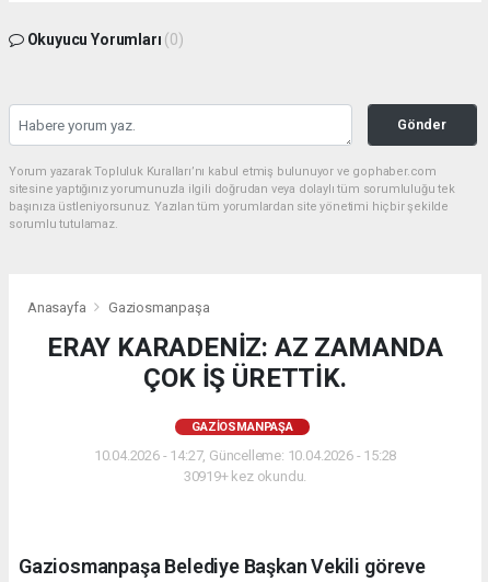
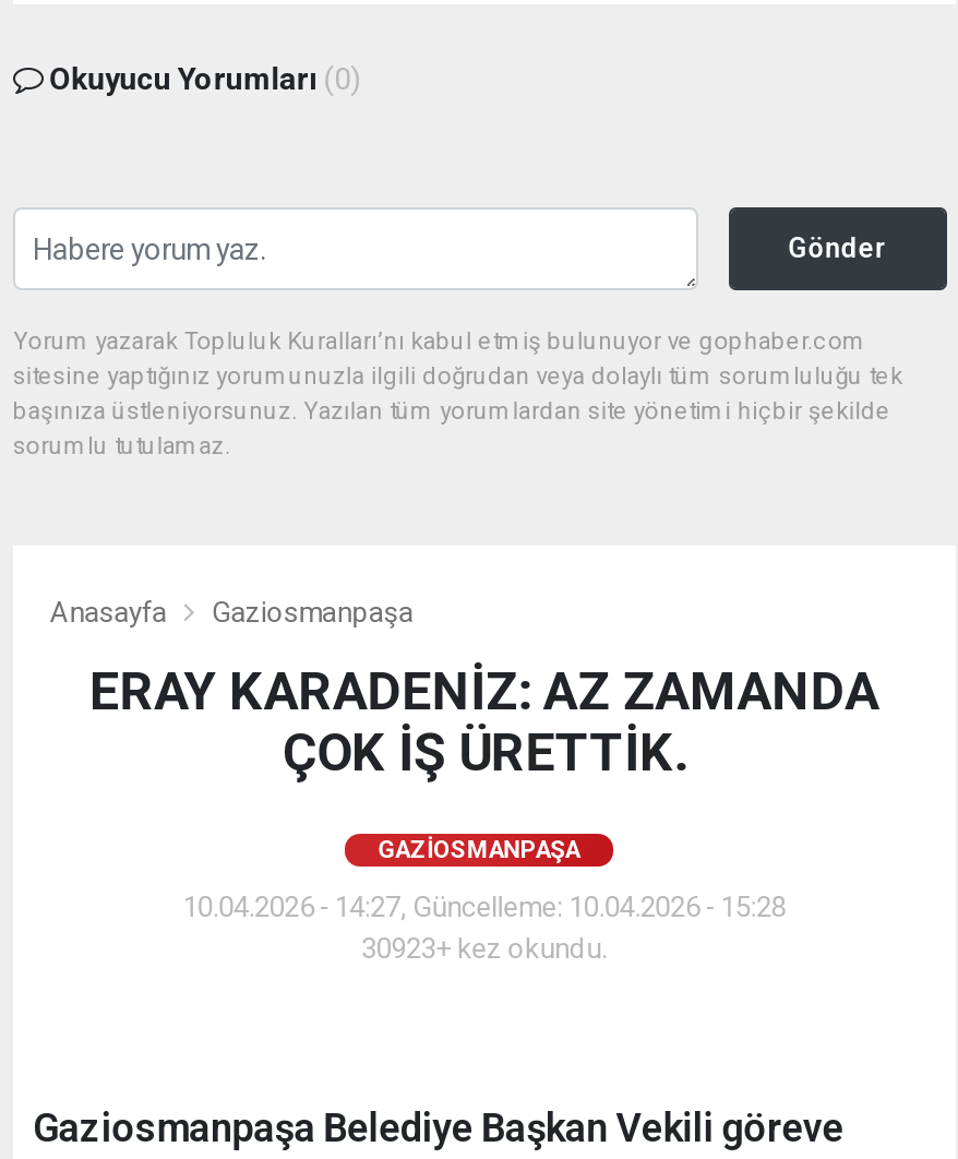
- 30919+ kez okundu.
+ 30923+ kez okundu.
